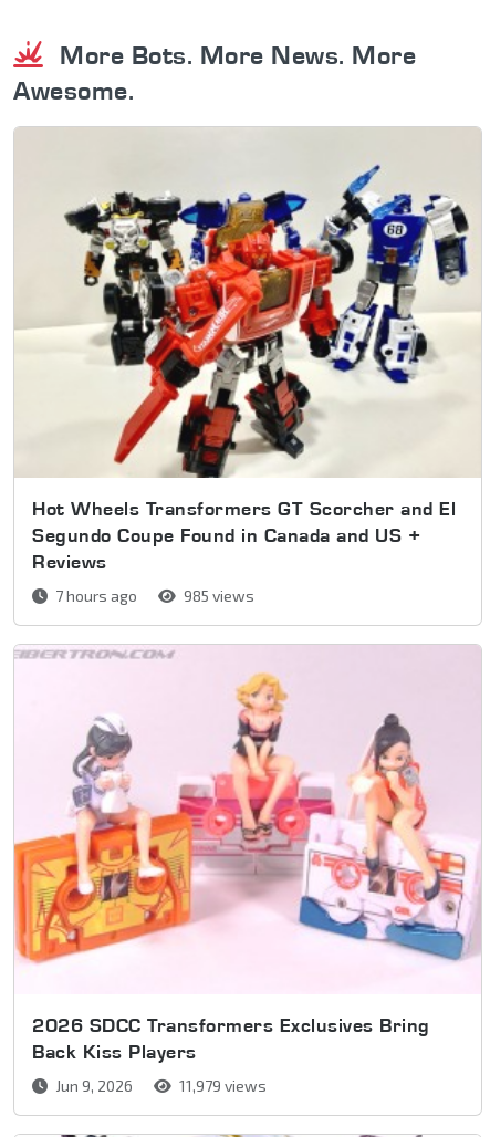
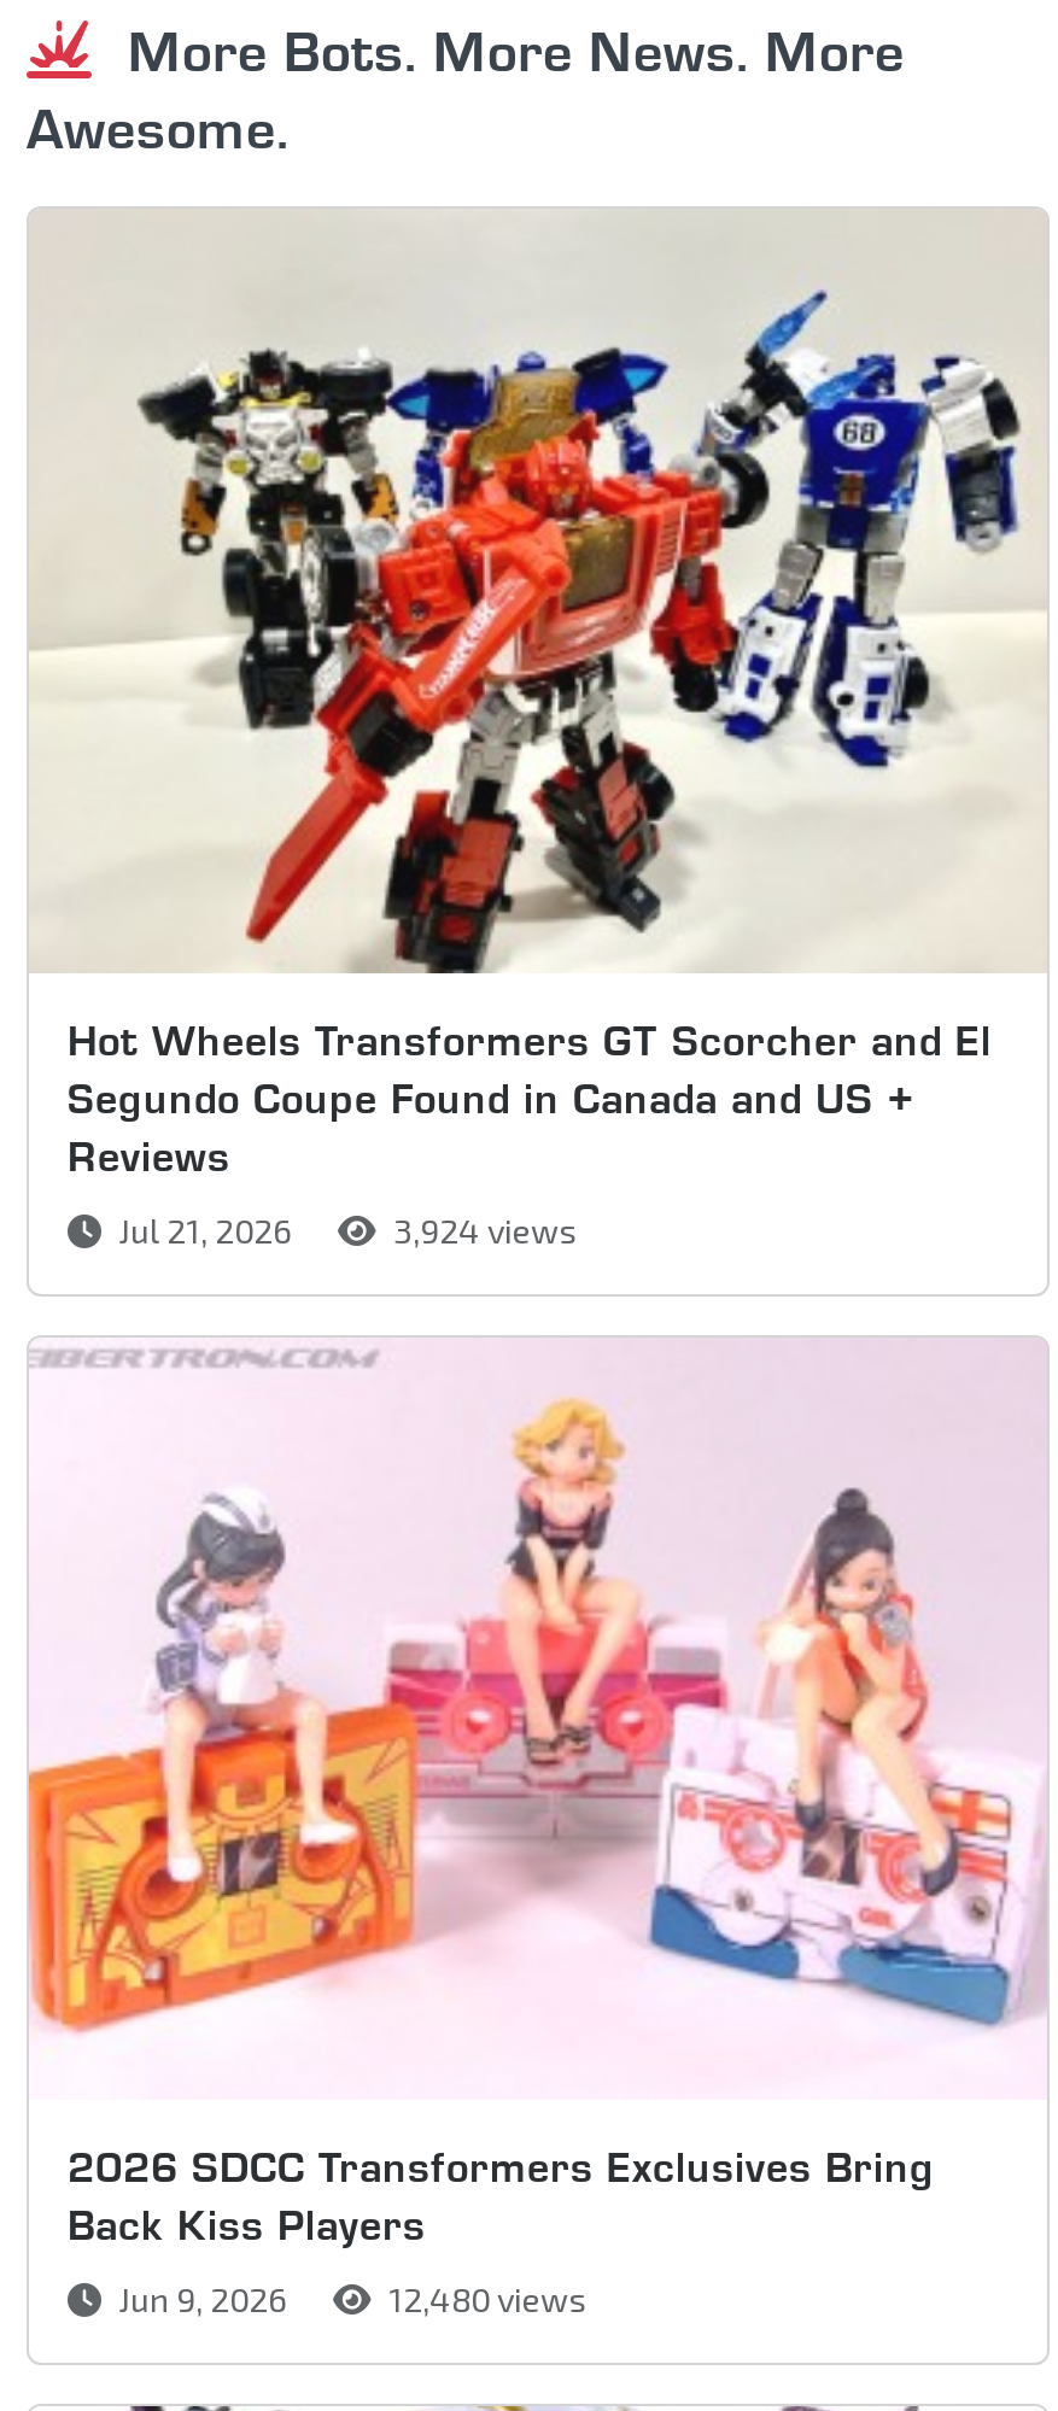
- 7 hours ago
- 985 views
+ Jul 21, 2026
+ 3,924 views

- 11,979 views
+ 12,480 views
